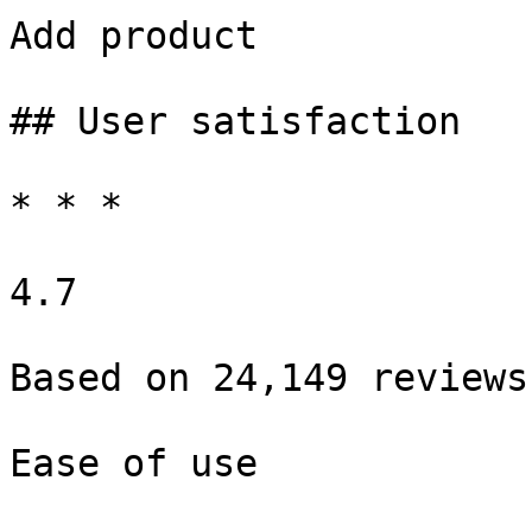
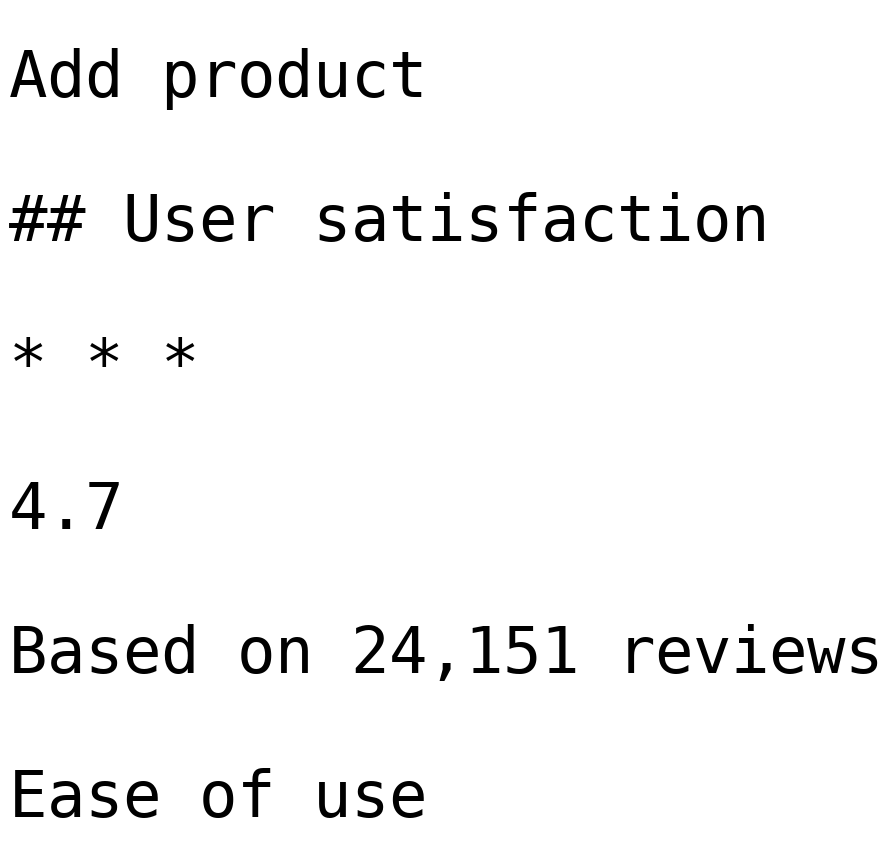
- Based on 24,149 reviews
+ Based on 24,151 reviews
